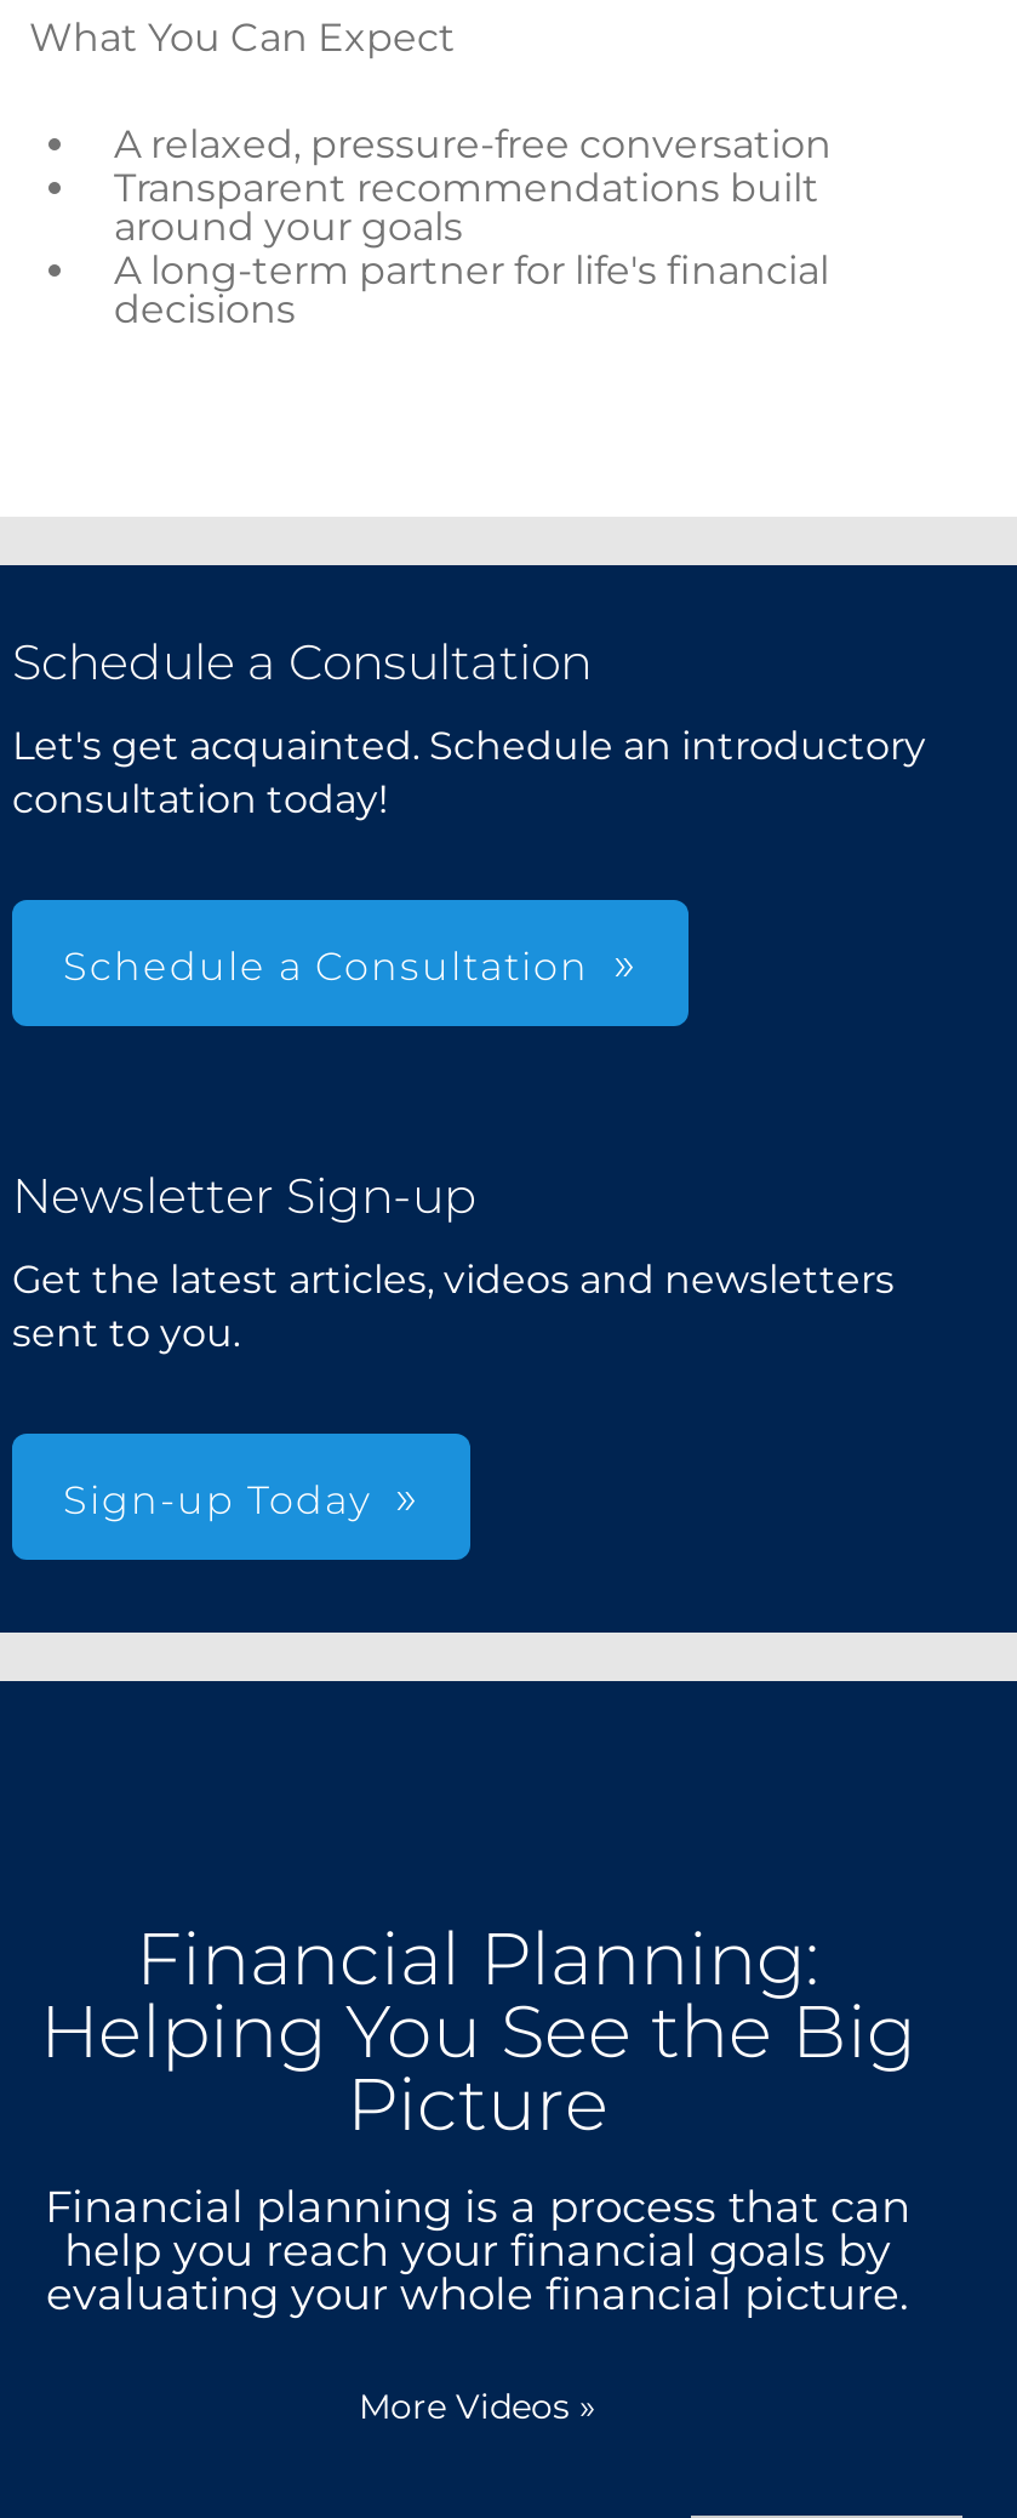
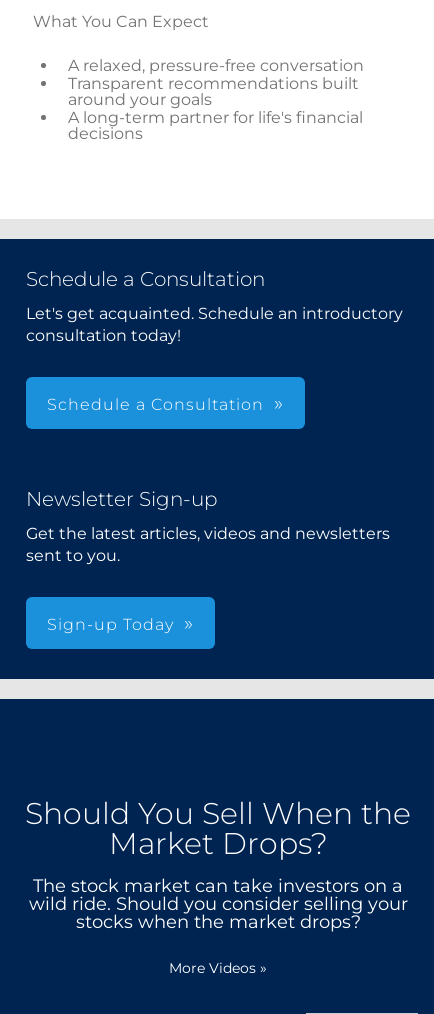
- Financial Planning:
- Helping You See the Big
- Picture
- Financial planning is a process that can
- help you reach your financial goals by
- evaluating your whole financial picture.
+ Should You Sell When the
+ Market Drops?
+ The stock market can take investors on a
+ wild ride. Should you consider selling your
+ stocks when the market drops?
